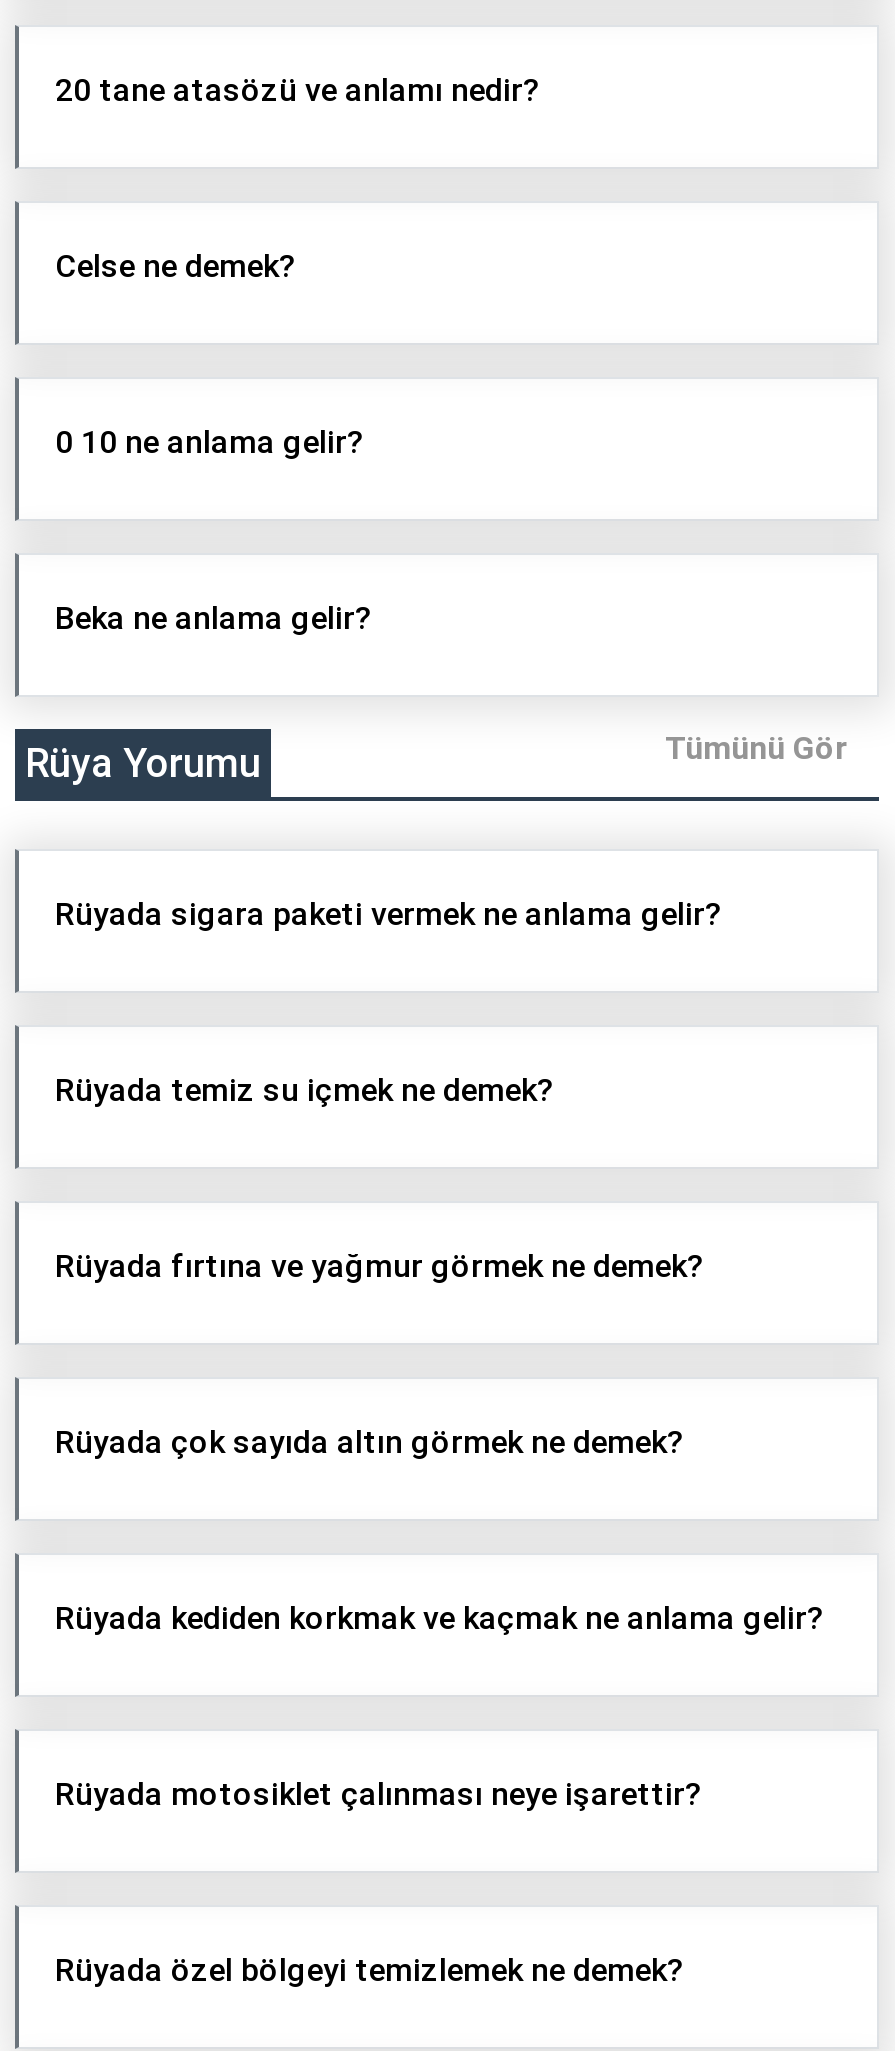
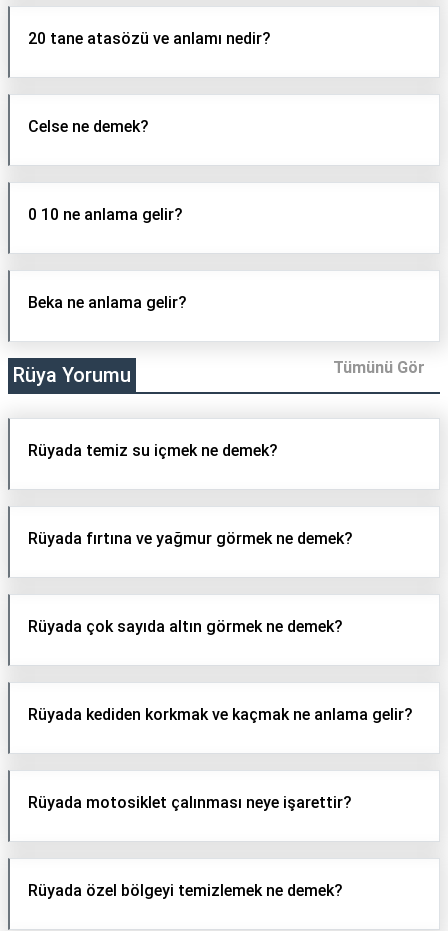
- Rüyada sigara paketi vermek ne anlama gelir?
